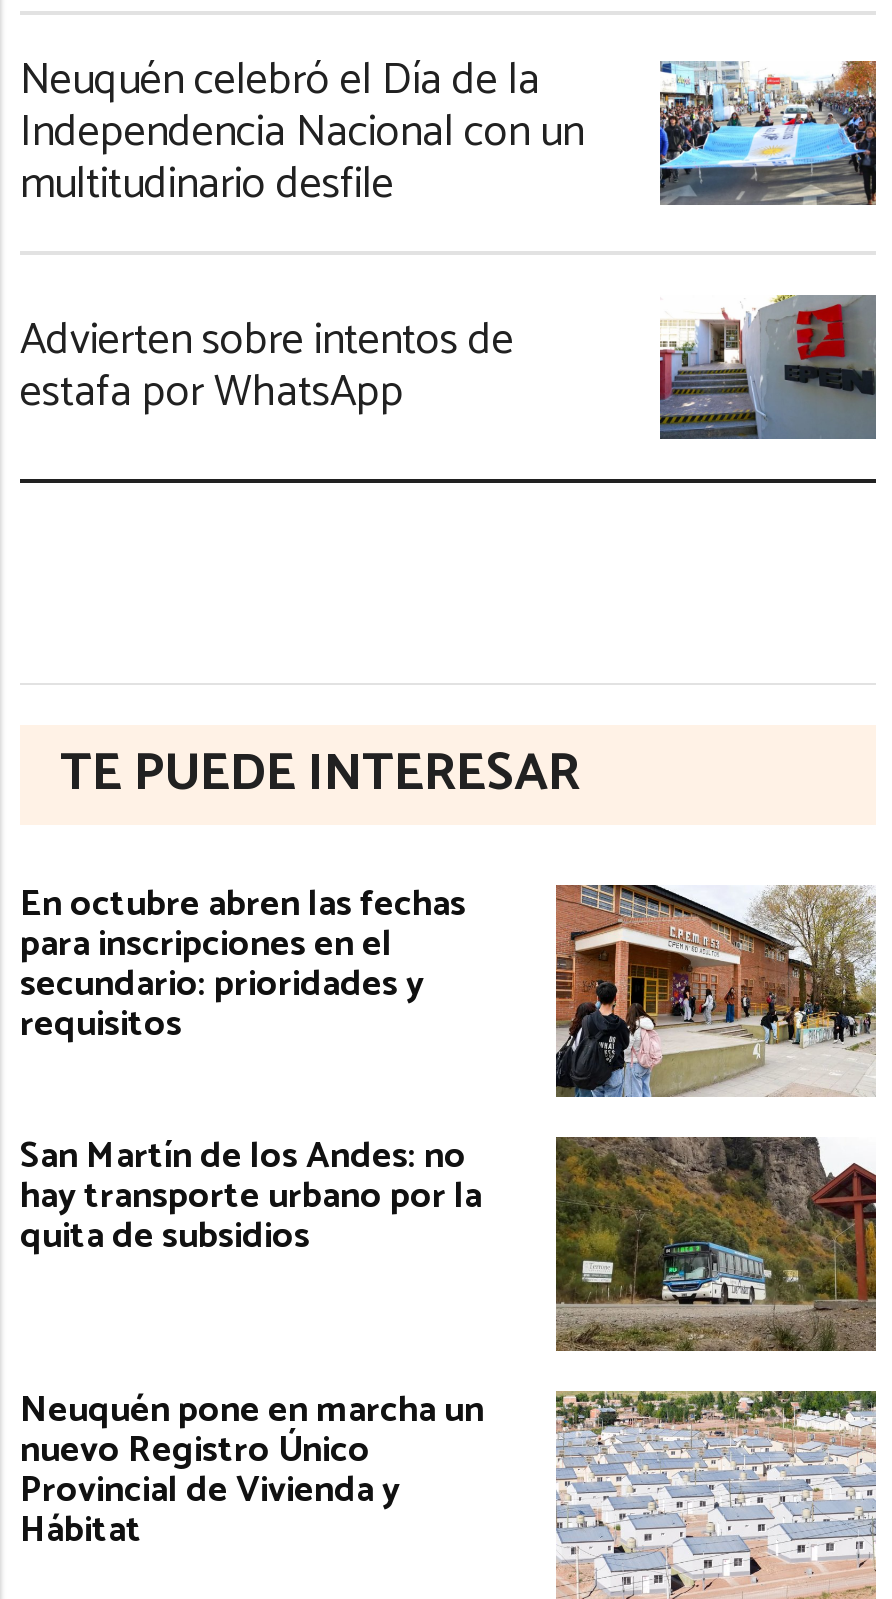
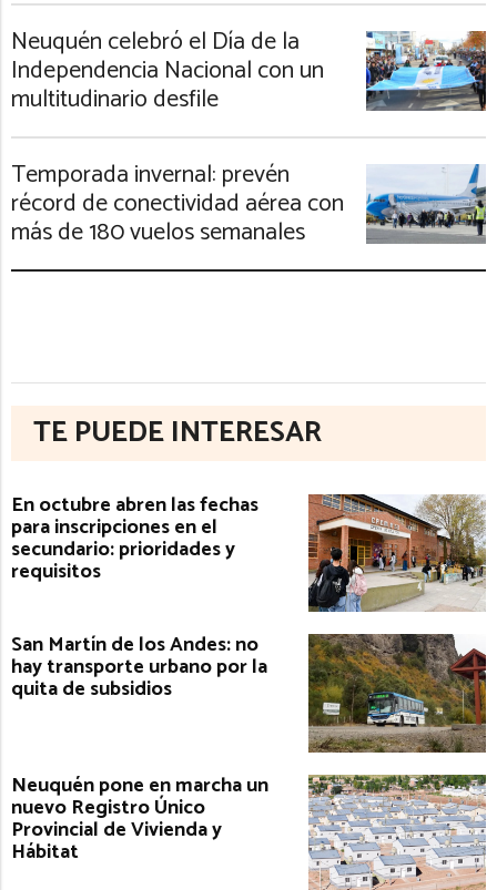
- Advierten sobre intentos de
- estafa por WhatsApp
+ Temporada invernal: prevén
+ récord de conectividad aérea con
+ más de 180 vuelos semanales

- [image]
+ [image]
